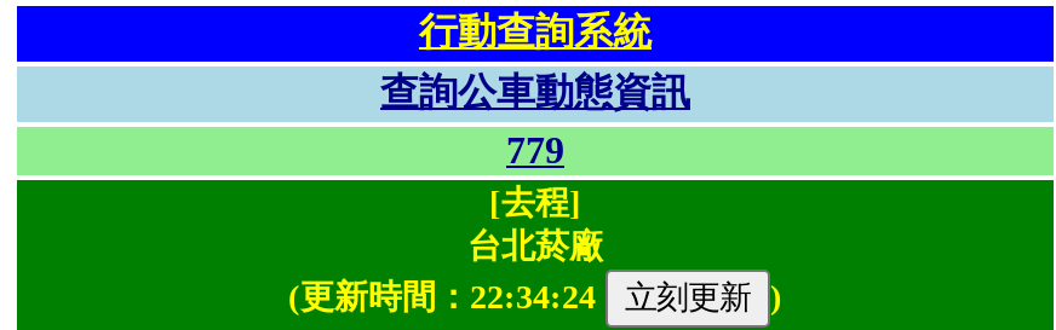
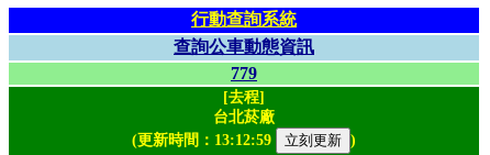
- (更新時間：22:34:24
+ (更新時間：13:12:59
